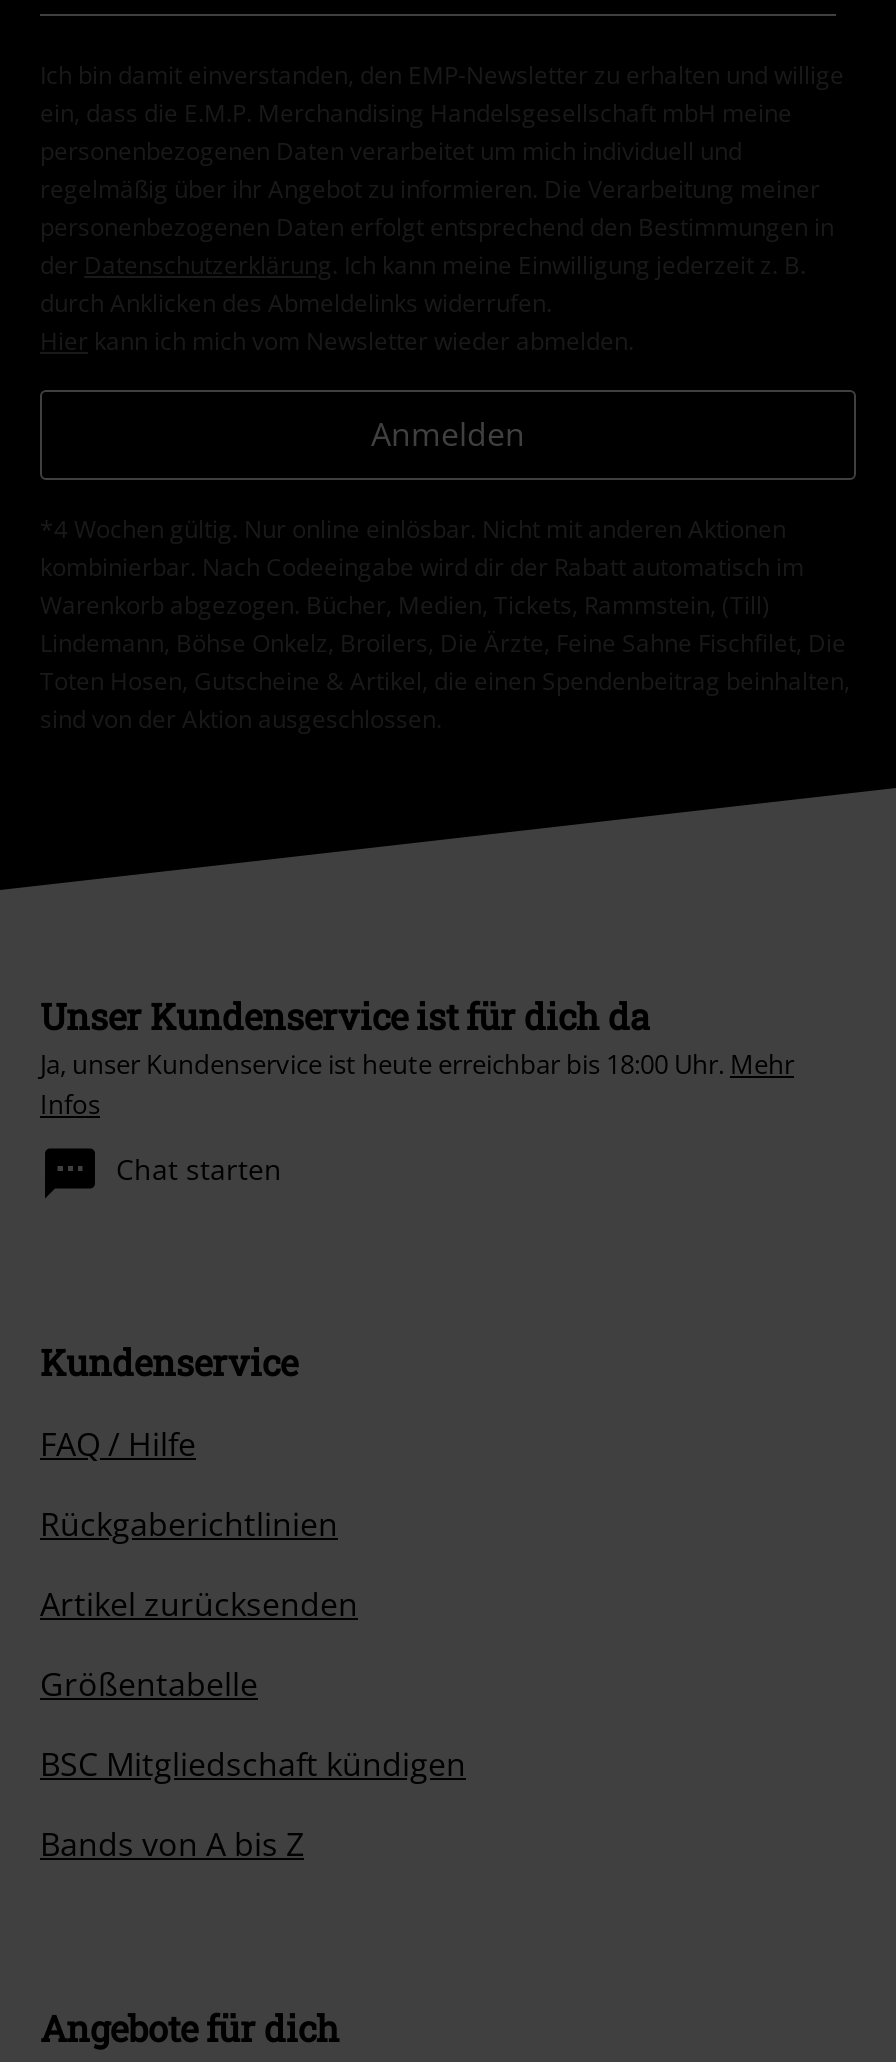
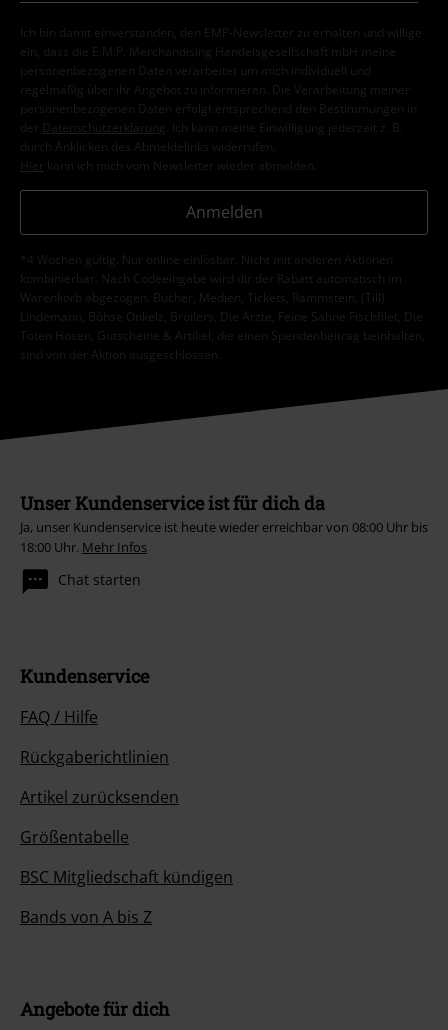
- Ja, unser Kundenservice ist heute erreichbar bis 18:00 Uhr. Mehr
- Infos
+ Ja, unser Kundenservice ist heute wieder erreichbar von 08:00 Uhr bis
+ 18:00 Uhr. Mehr Infos
